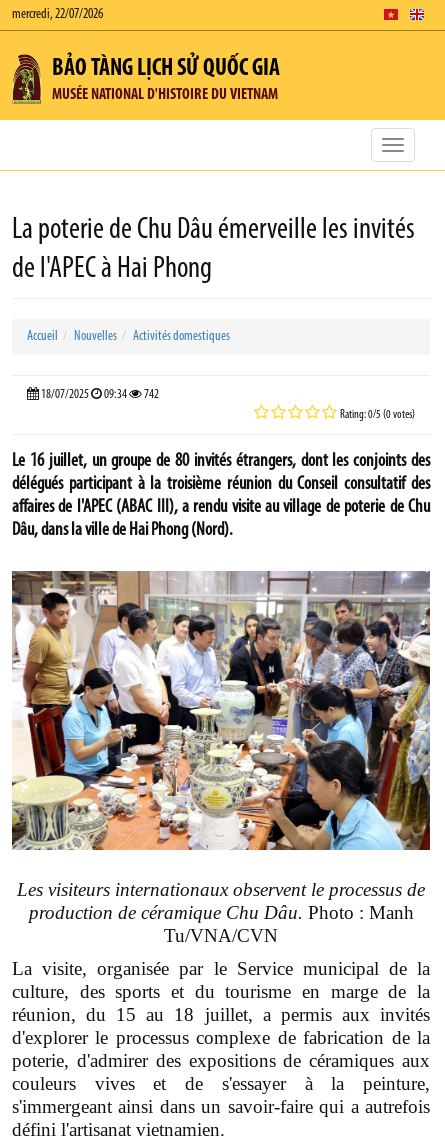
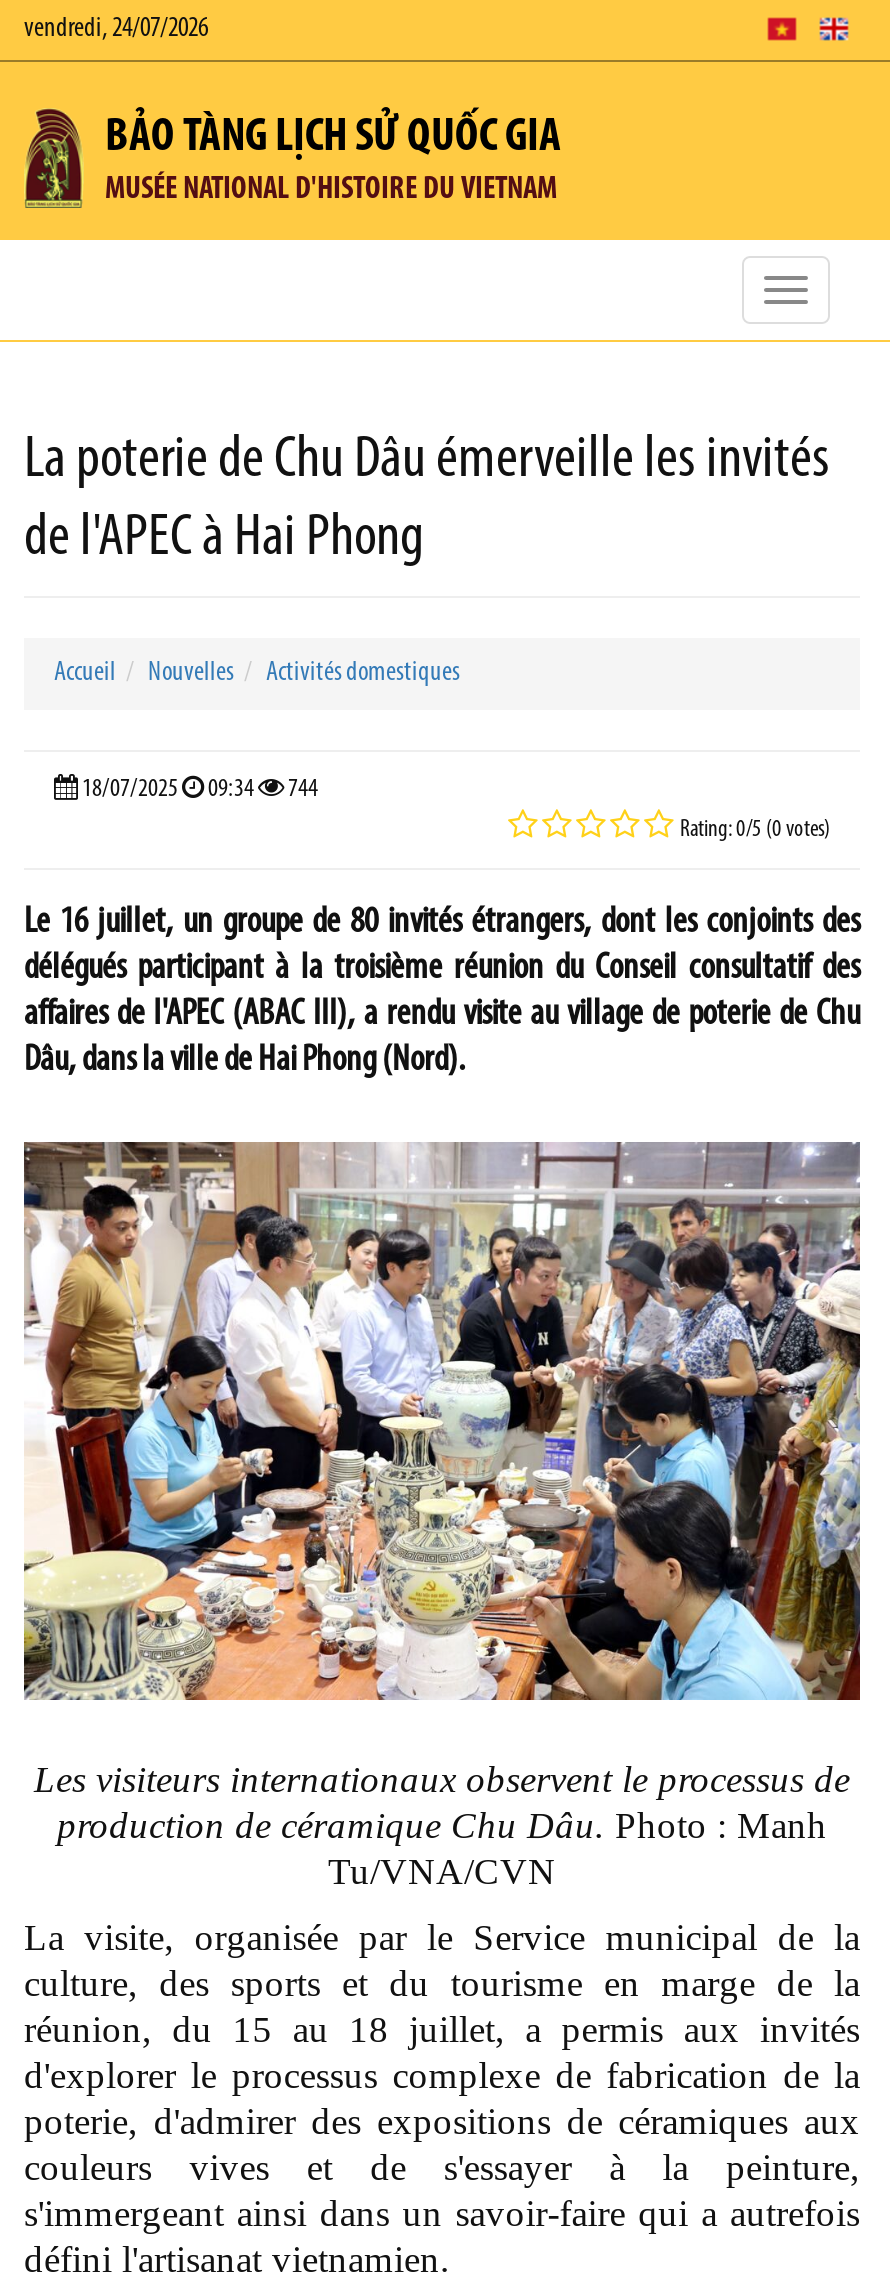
- mercredi, 22/07/2026
+ vendredi, 24/07/2026

- 18/07/2025 09:34 742
+ 18/07/2025 09:34 744
